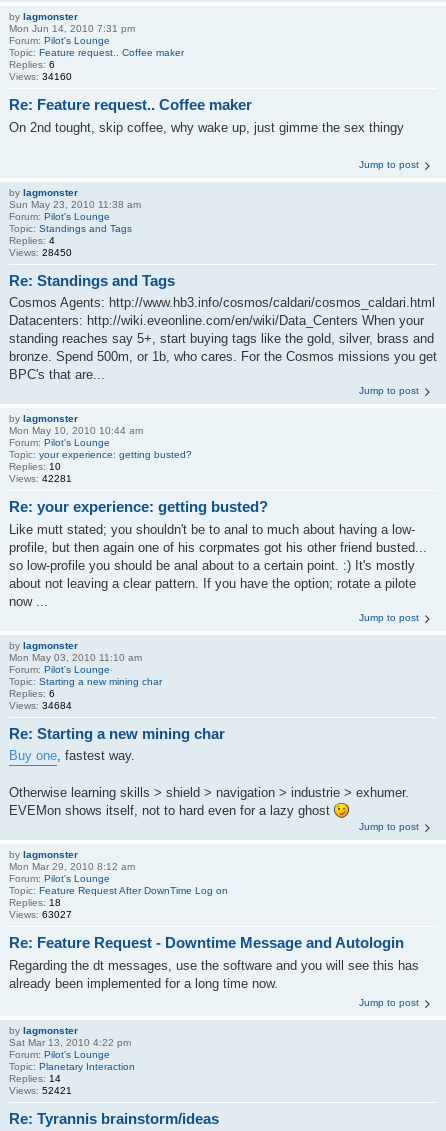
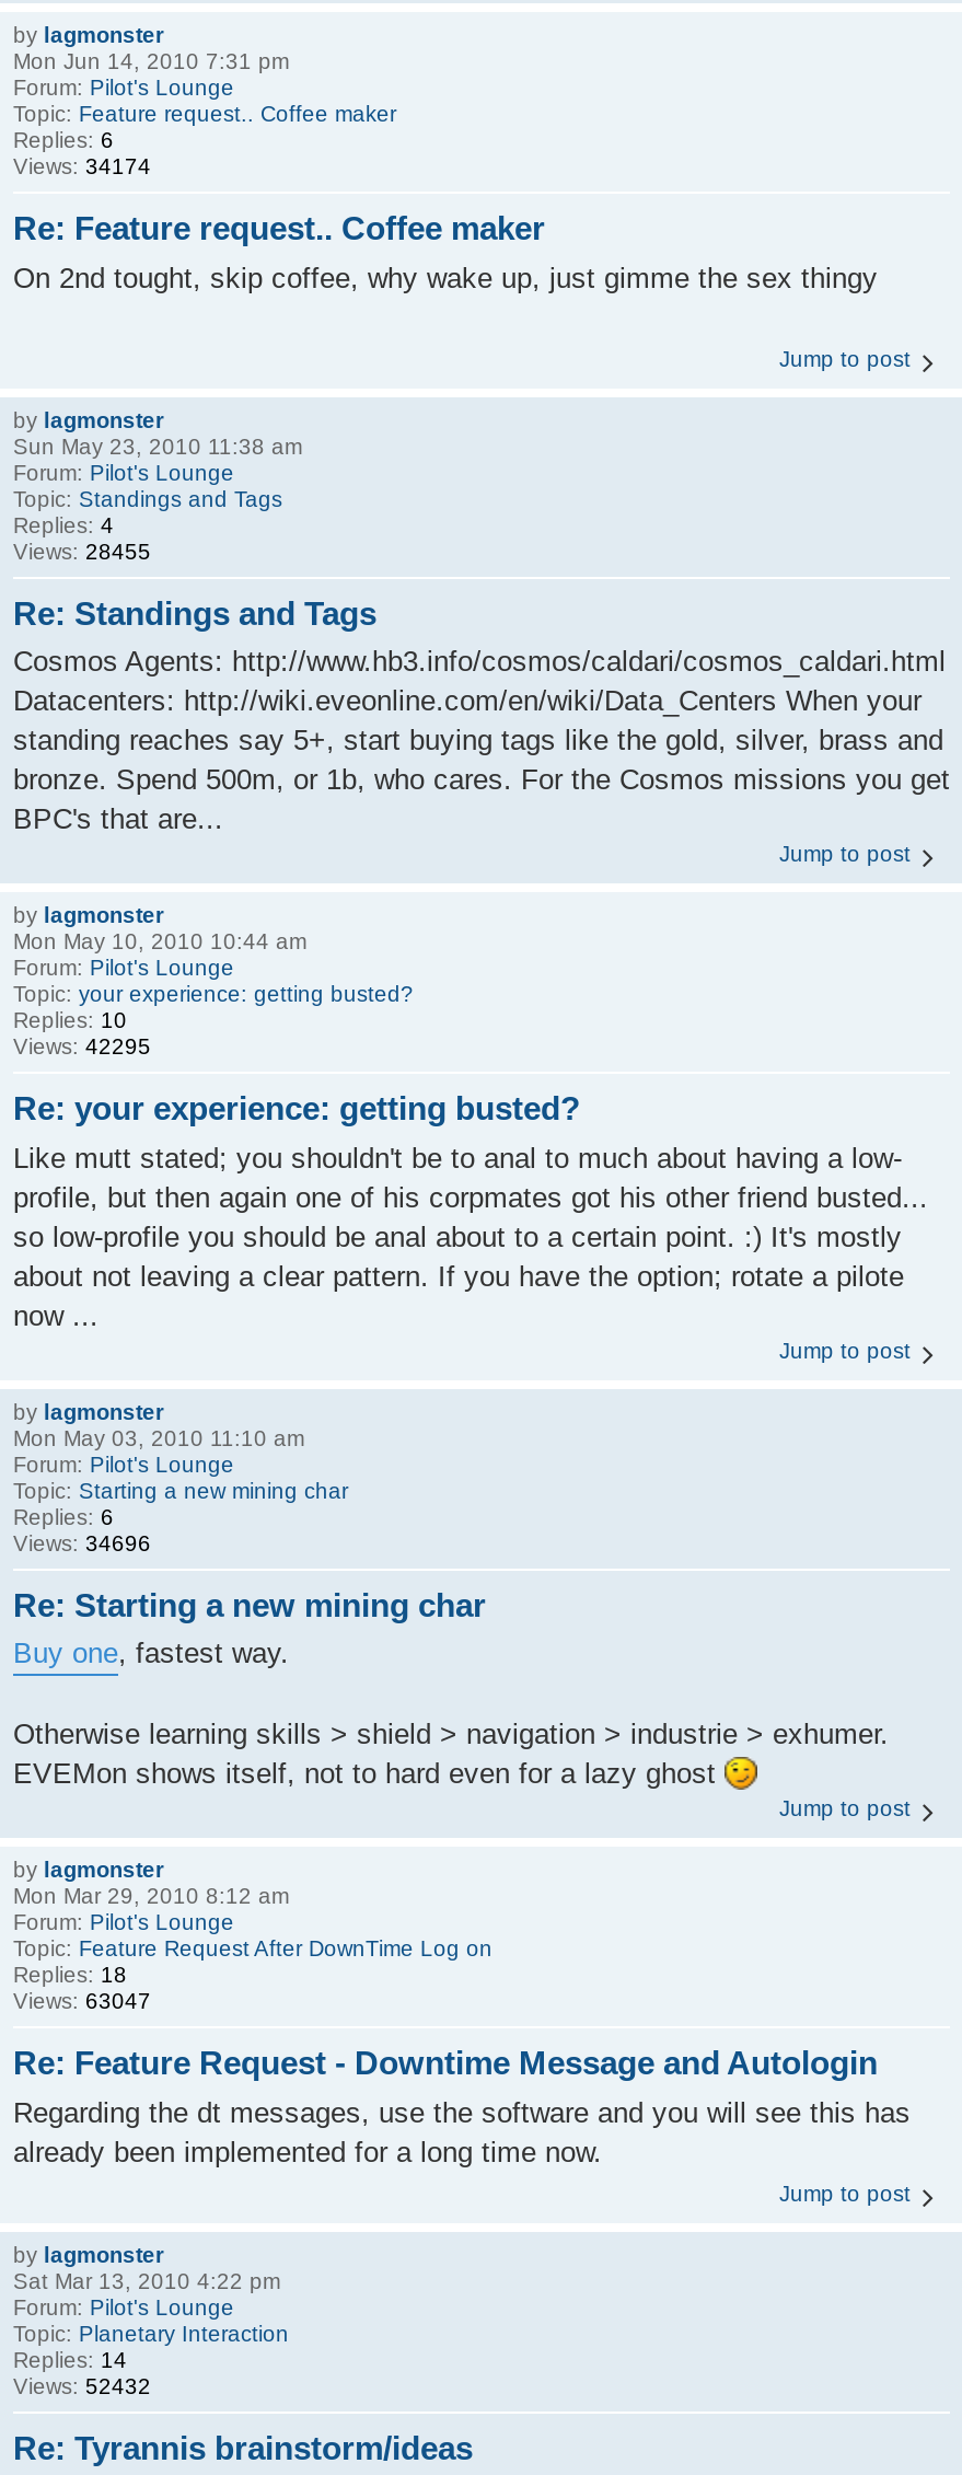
- Views: 34160
+ Views: 34174

- Views: 28450
+ Views: 28455

- Views: 42281
+ Views: 42295

- Views: 34684
+ Views: 34696

- Views: 63027
+ Views: 63047

- Views: 52421
+ Views: 52432
